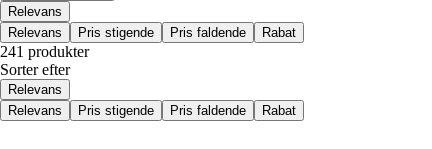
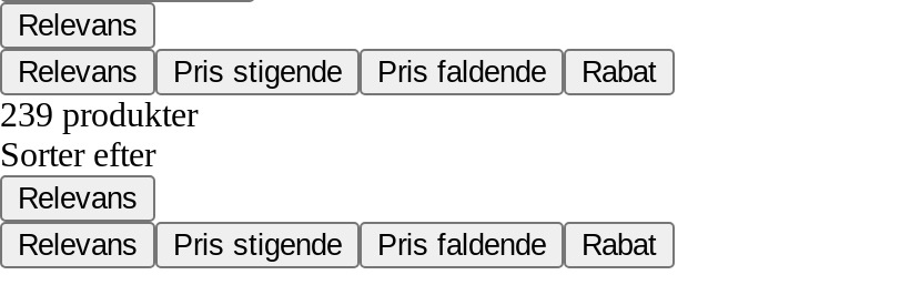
- 241 produkter
+ 239 produkter
